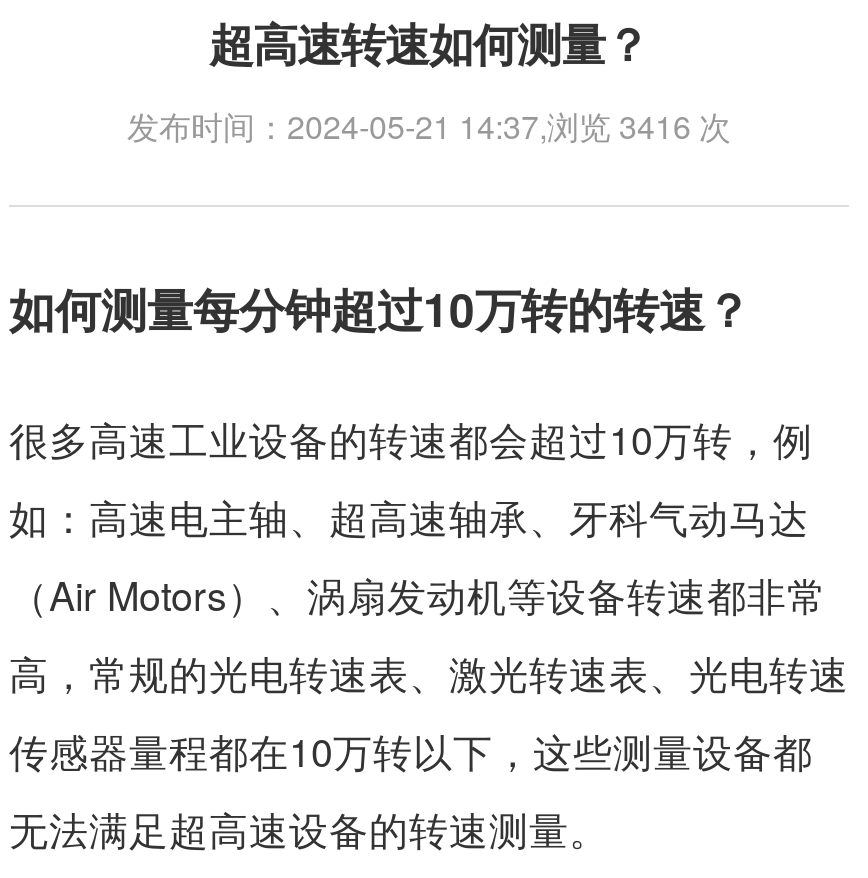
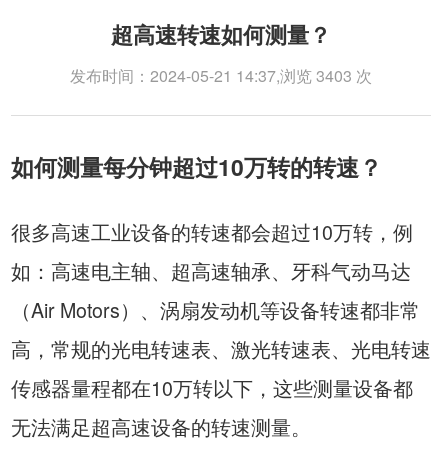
- 发布时间：2024-05-21 14:37,浏览 3416 次
+ 发布时间：2024-05-21 14:37,浏览 3403 次
